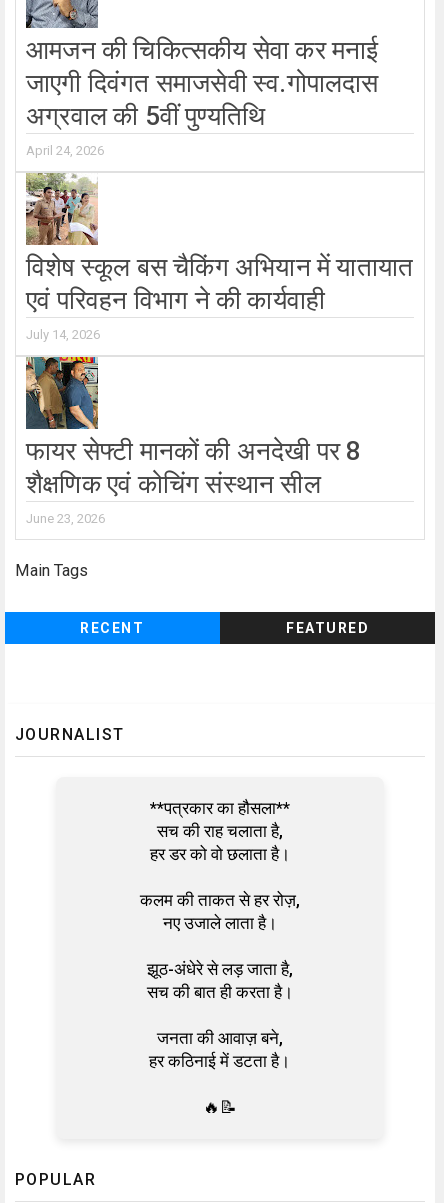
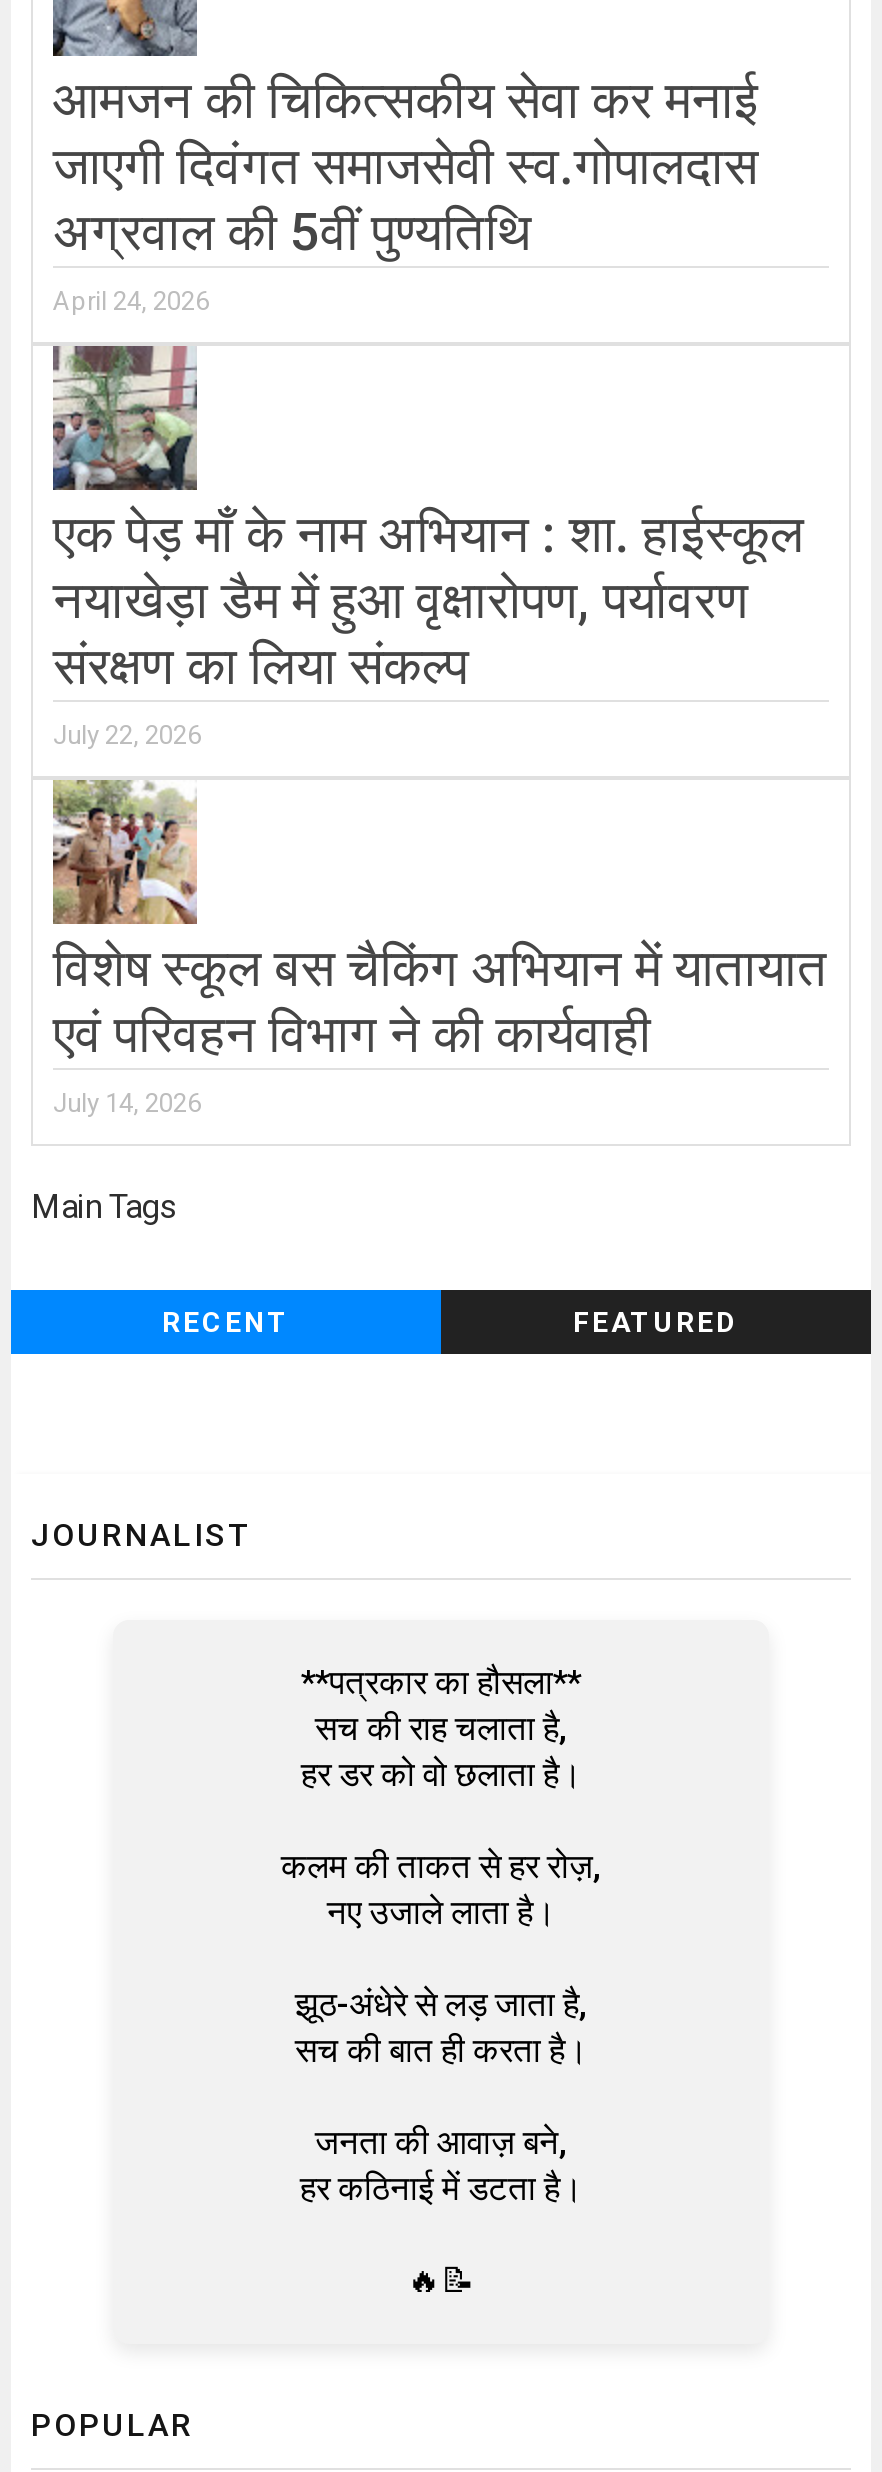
+ [image]
+ एक पेड़ माँ के नाम अभियान : शा. हाईस्कूल
+ नयाखेड़ा डैम में हुआ वृक्षारोपण, पर्यावरण
+ संरक्षण का लिया संकल्प
+ July 22, 2026

moved down: [image] | विशेष स्कूल बस चैकिंग अभियान में यातायात | एवं परिवहन विभाग ने की कार्यवाही | July 14, 2026

- [image]
- फायर सेफ्टी मानकों की अनदेखी पर 8
- शैक्षणिक एवं कोचिंग संस्थान सील
- June 23, 2026
